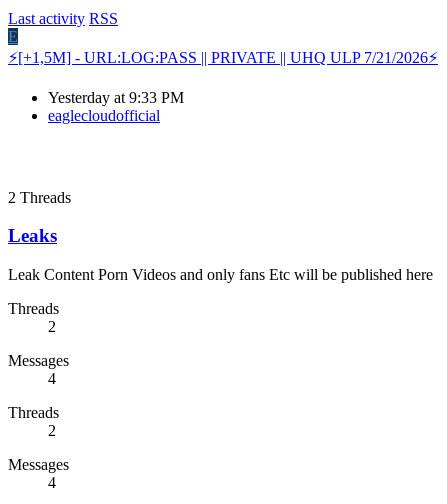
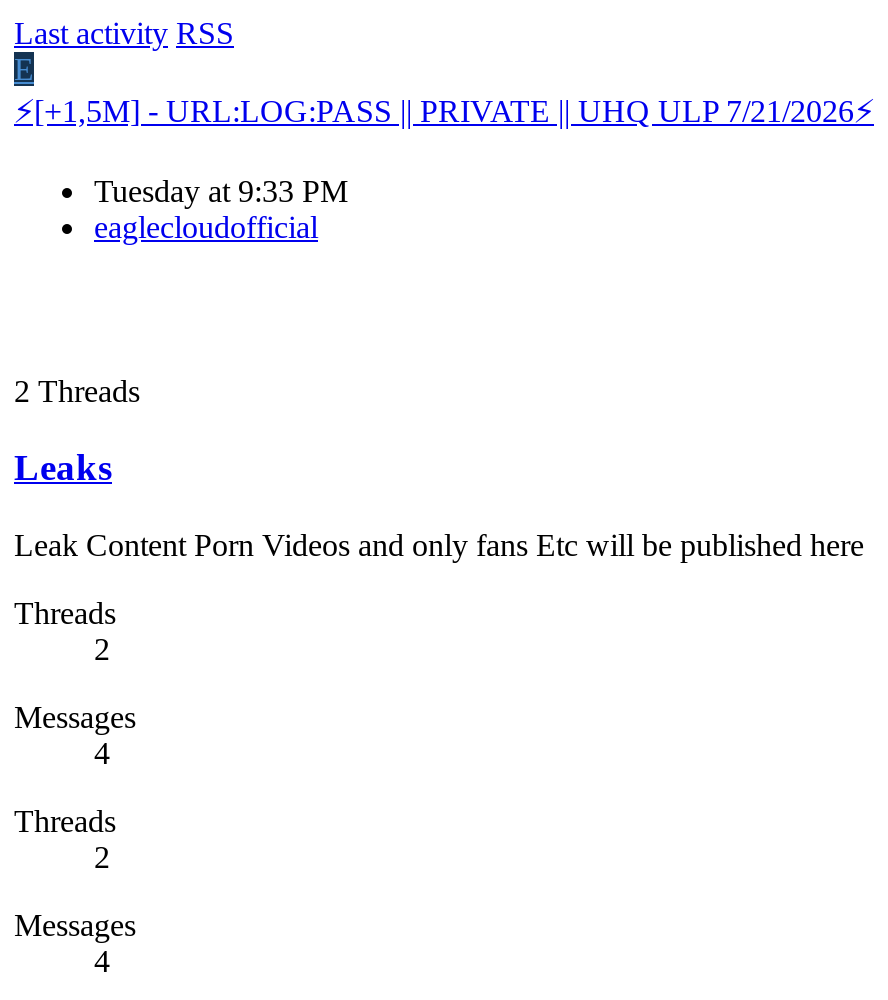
- Yesterday at 9:33 PM
+ Tuesday at 9:33 PM
